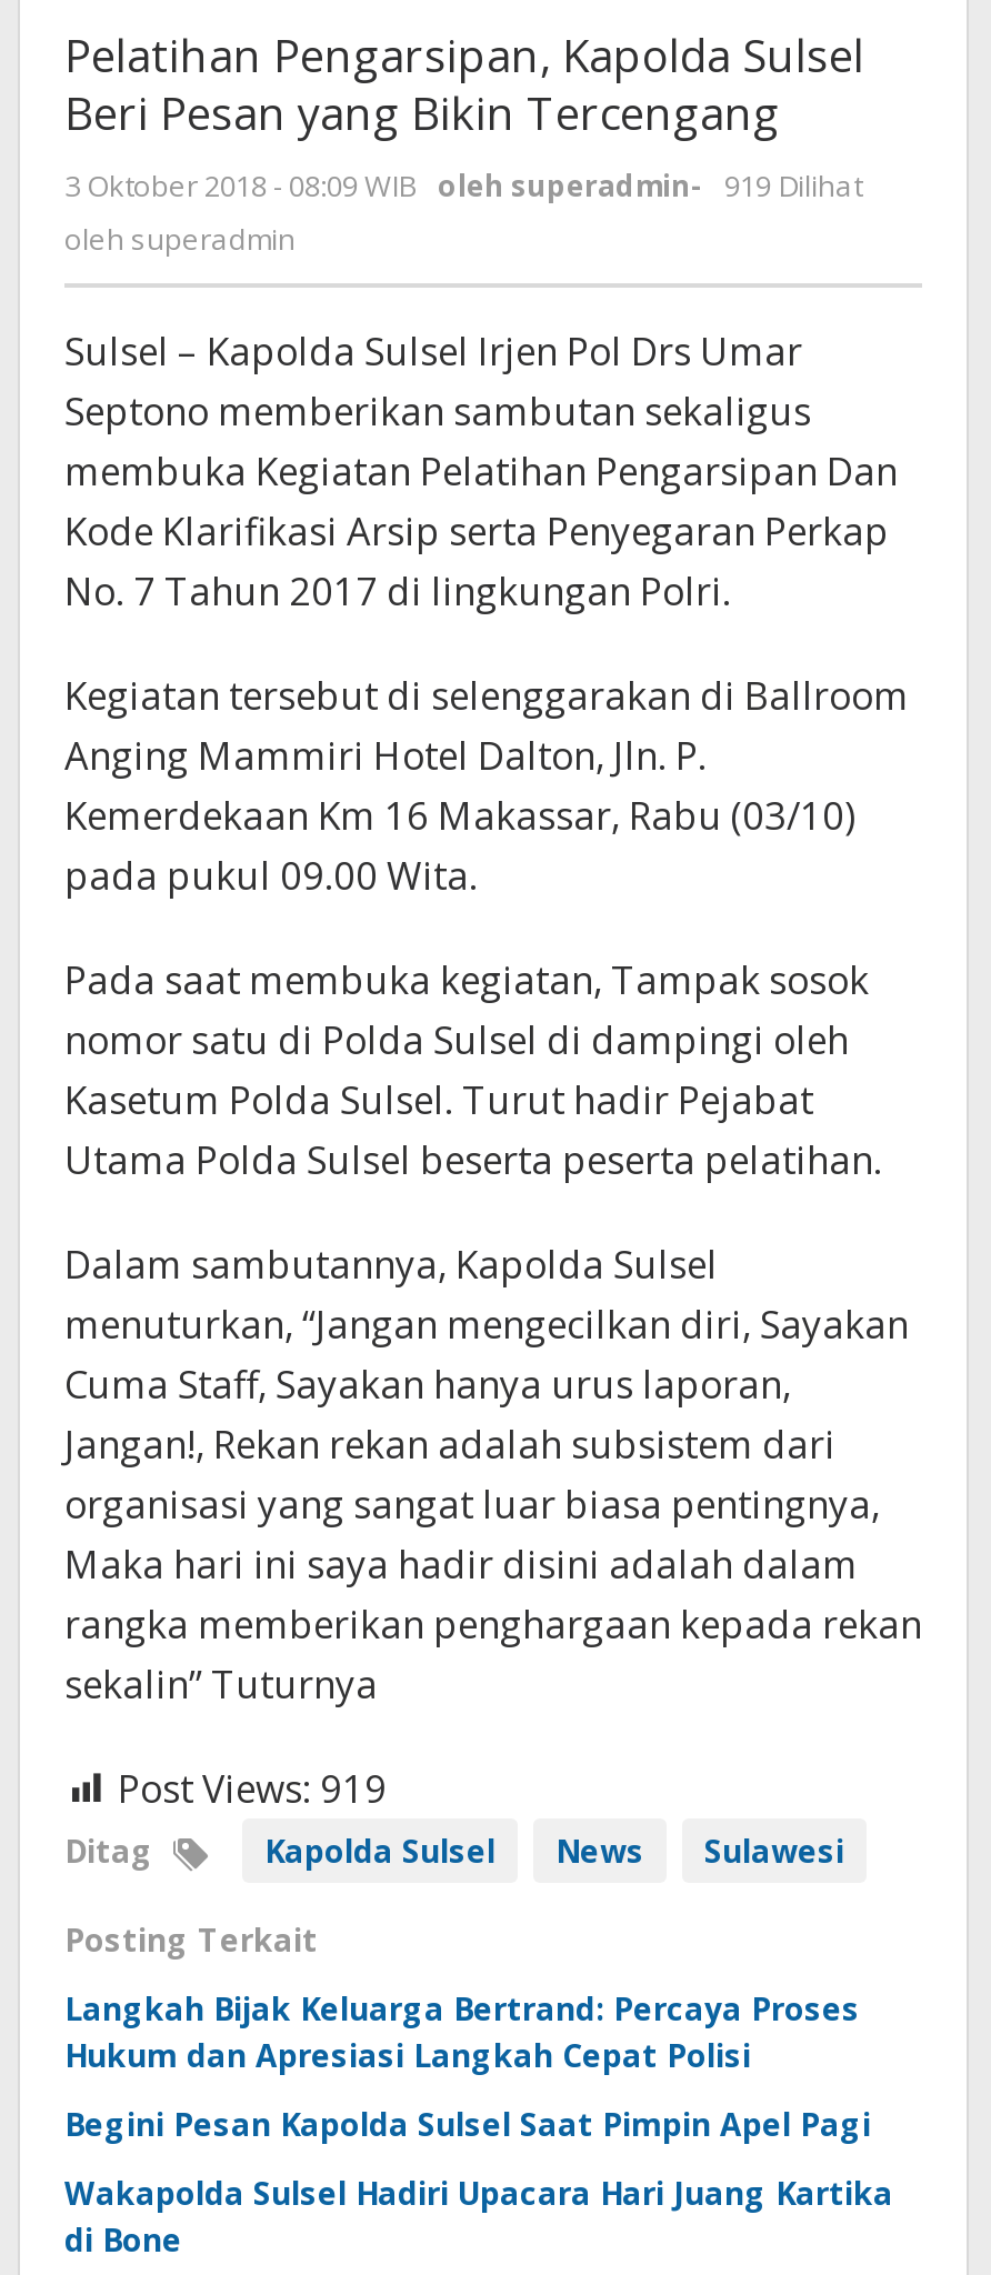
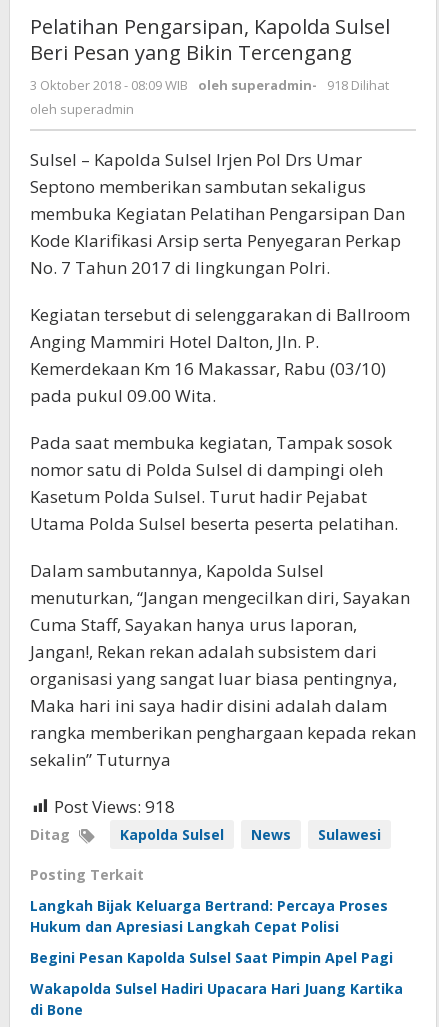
- 3 Oktober 2018 - 08:09 WIB oleh superadmin- 919 Dilihat
+ 3 Oktober 2018 - 08:09 WIB oleh superadmin- 918 Dilihat

- Post Views: 919
+ Post Views: 918
